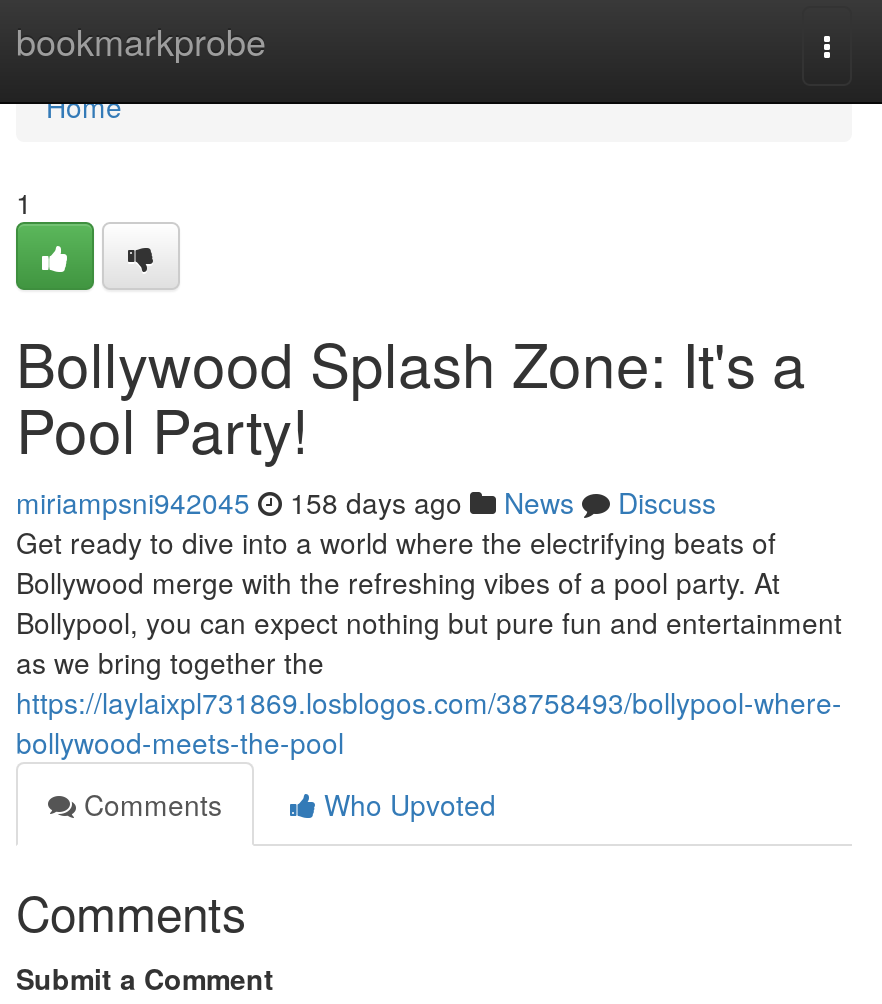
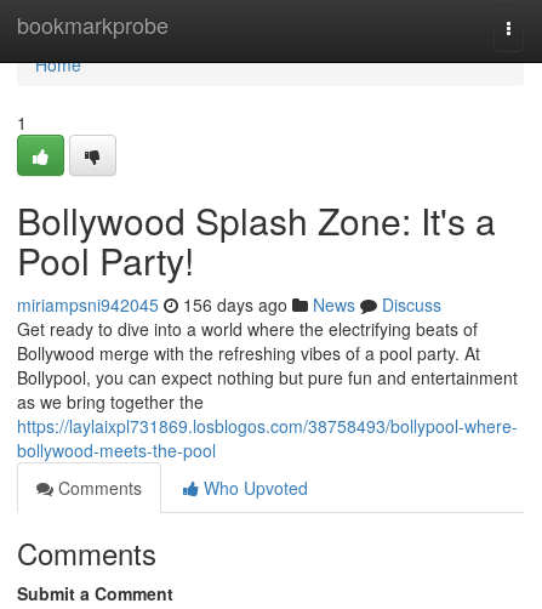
- miriampsni942045 158 days ago News Discuss
+ miriampsni942045 156 days ago News Discuss
